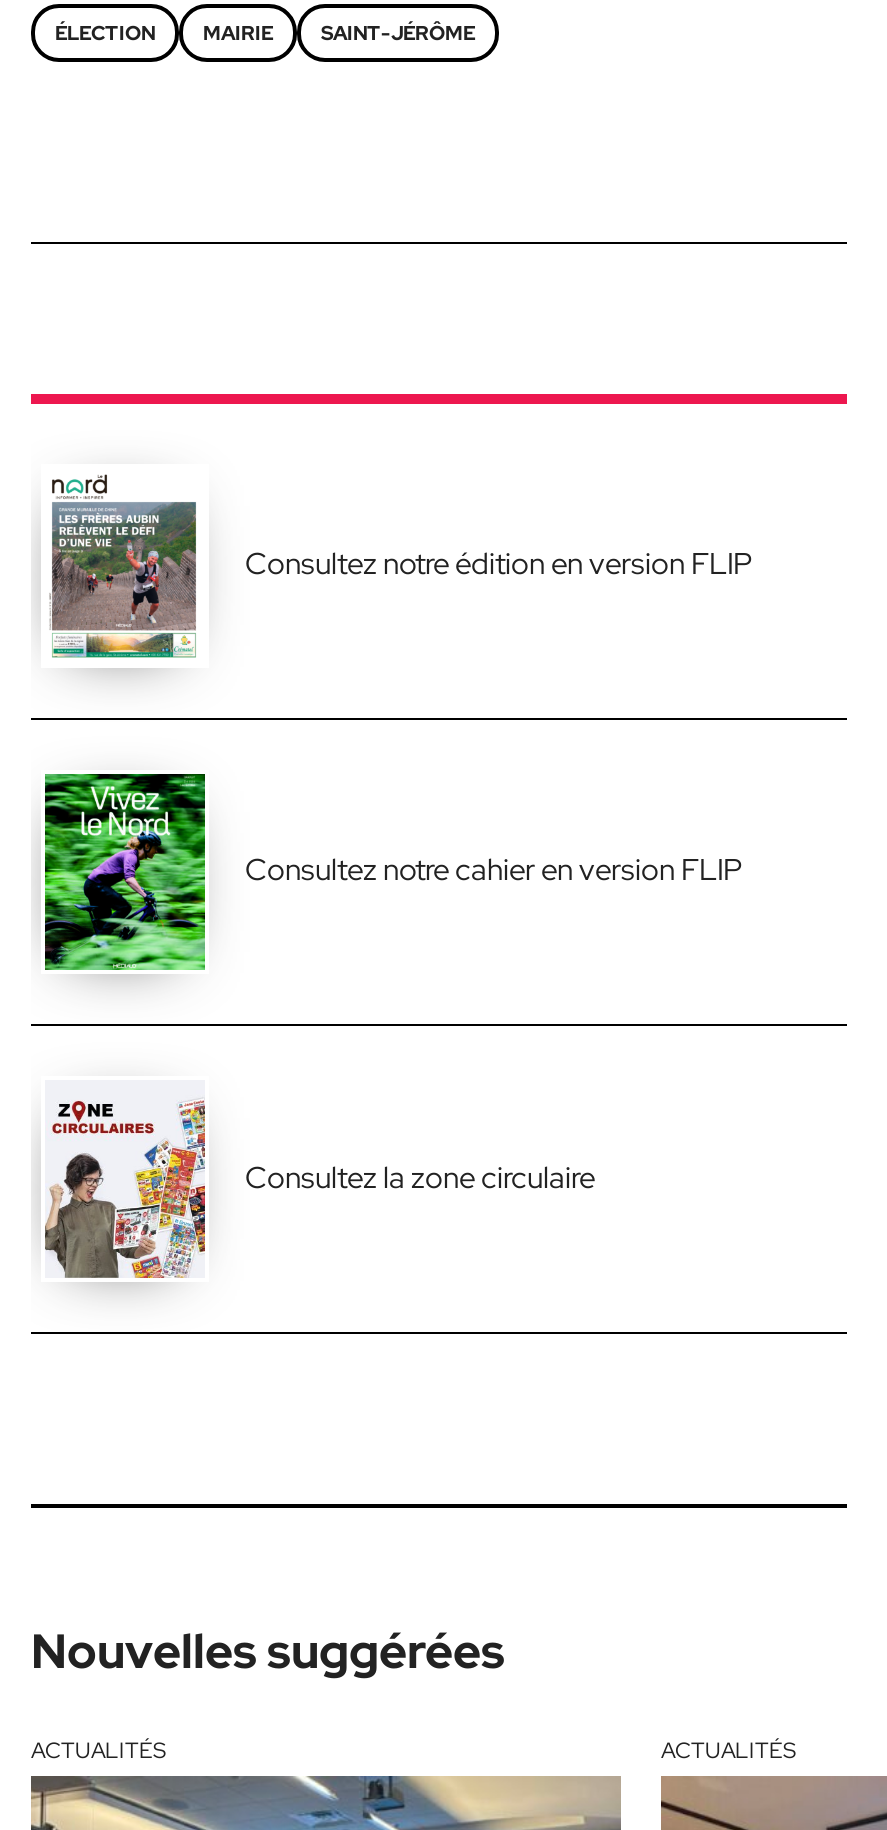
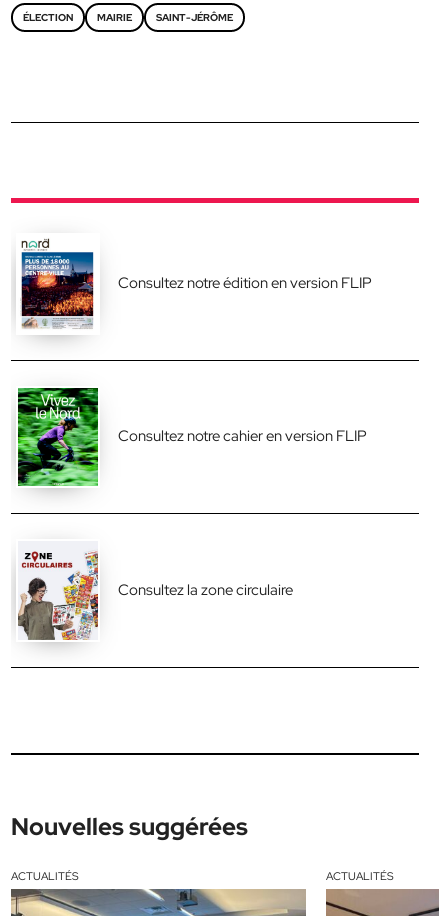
- [image]
+ [image]
